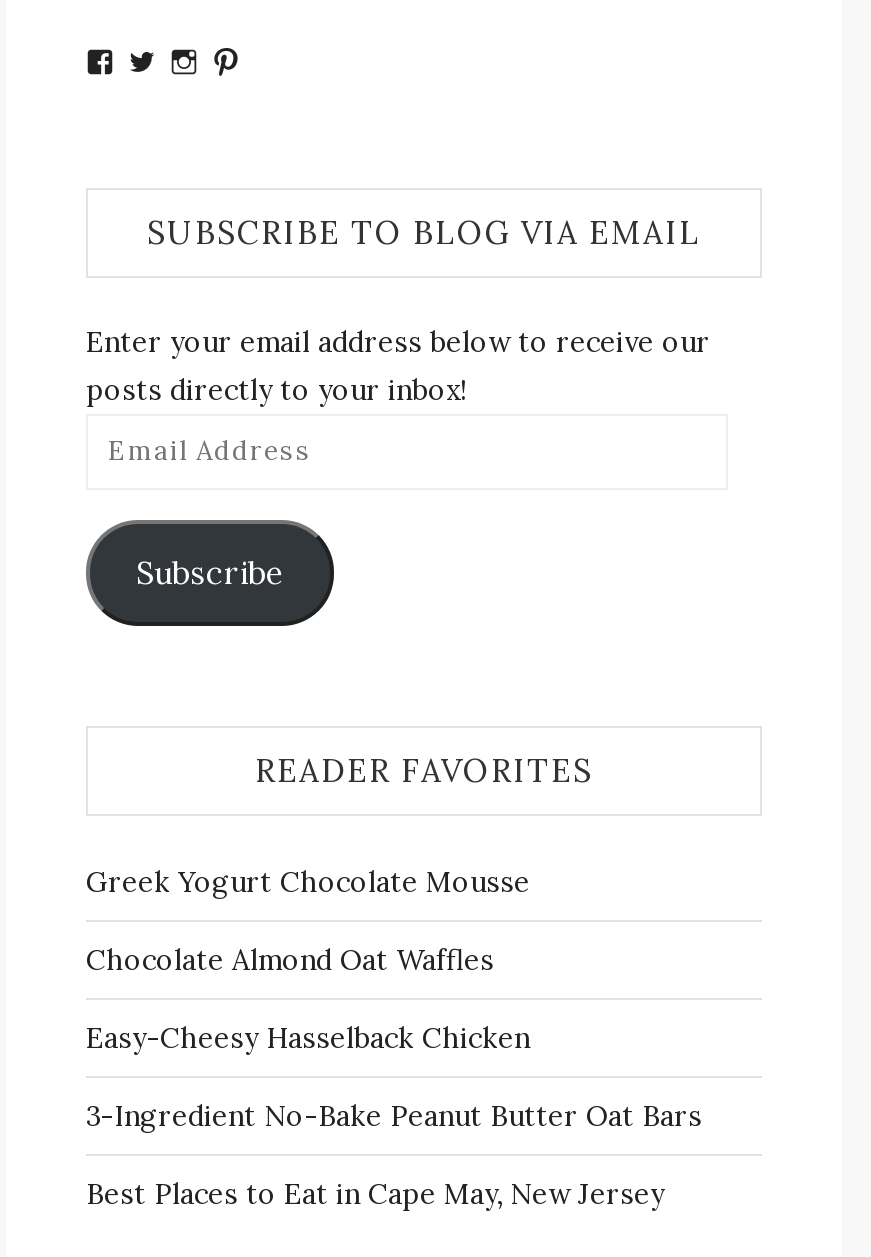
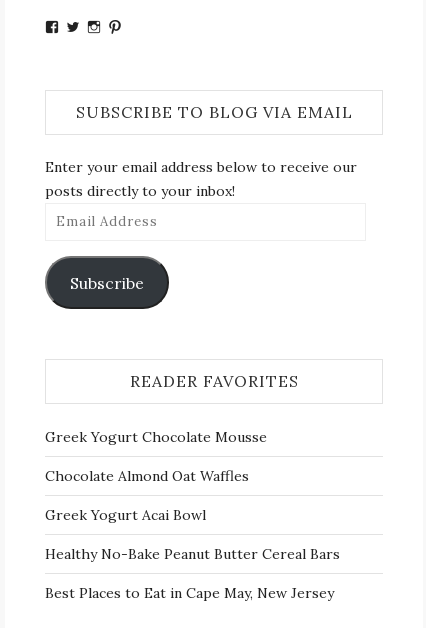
- Easy-Cheesy Hasselback Chicken
+ Greek Yogurt Acai Bowl

- 3-Ingredient No-Bake Peanut Butter Oat Bars
+ Healthy No-Bake Peanut Butter Cereal Bars
